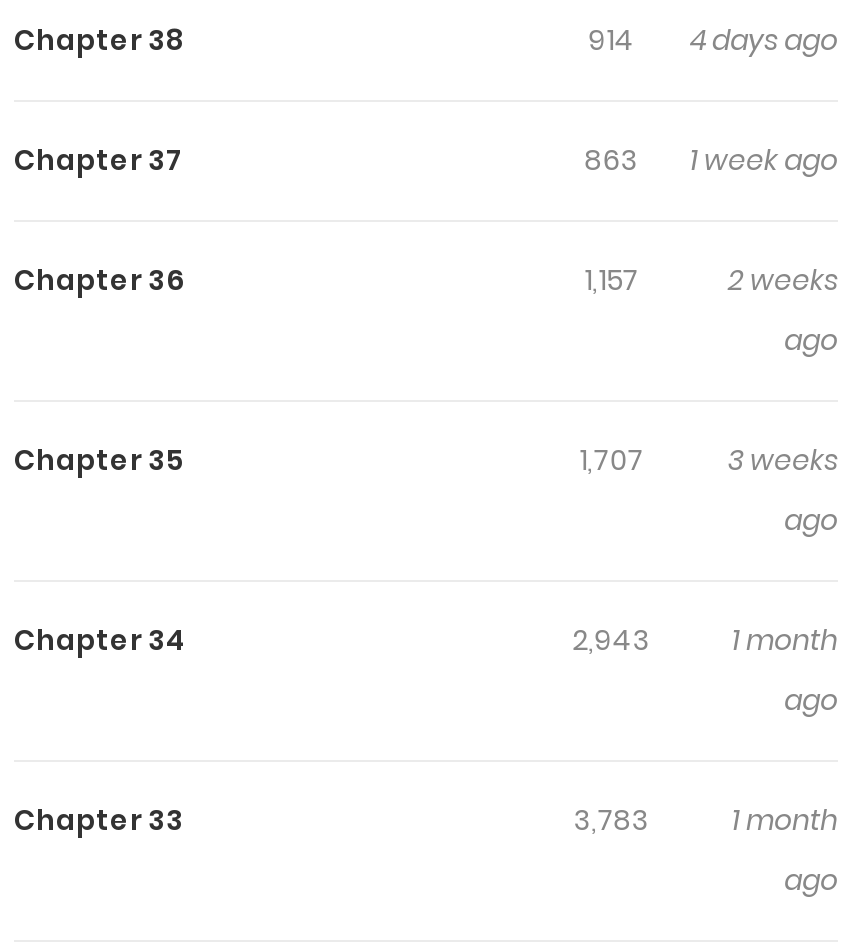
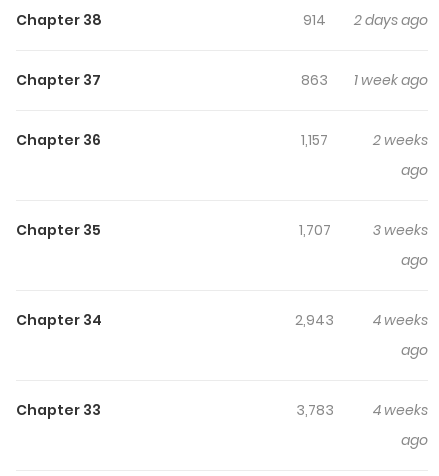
- 914 4 days ago
+ 914 2 days ago

- 1 month
+ 4 weeks

- 1 month
+ 4 weeks
